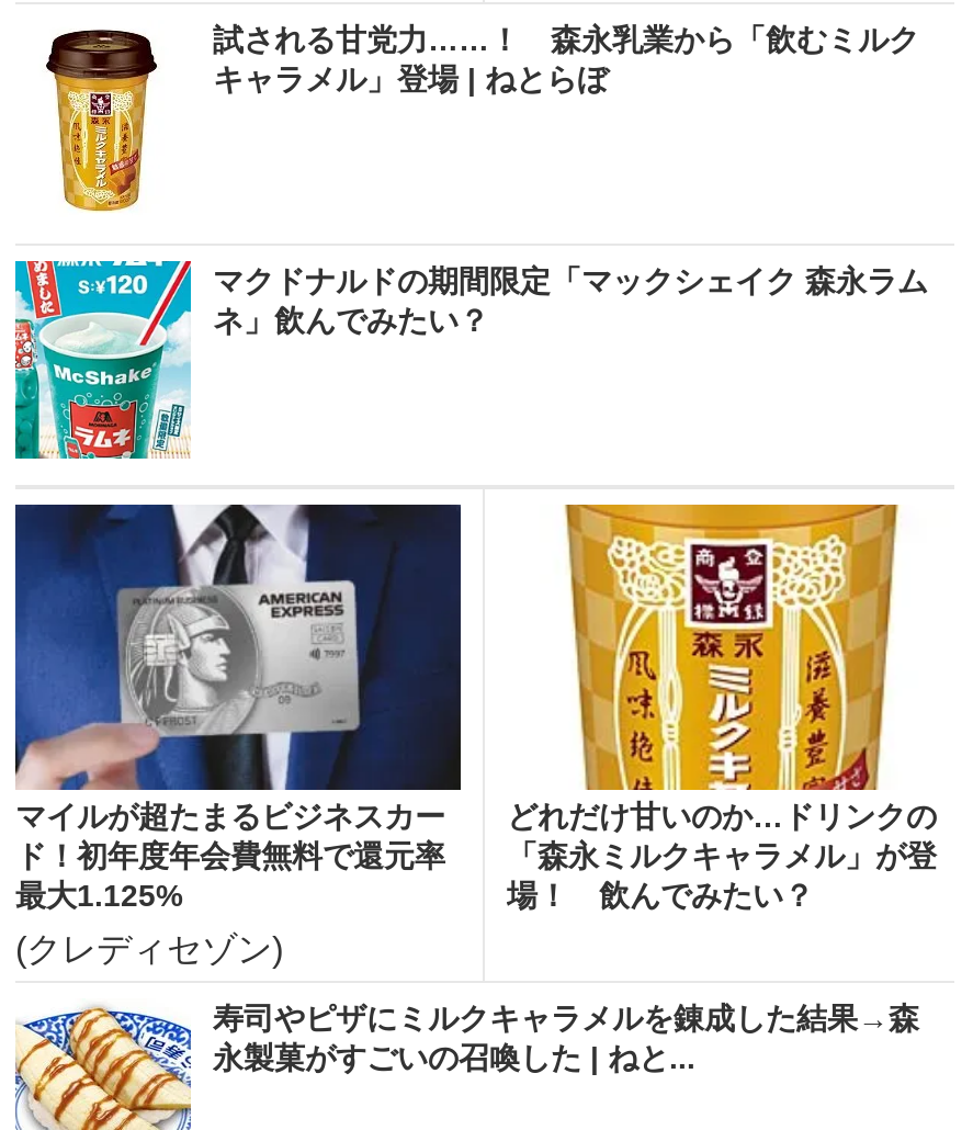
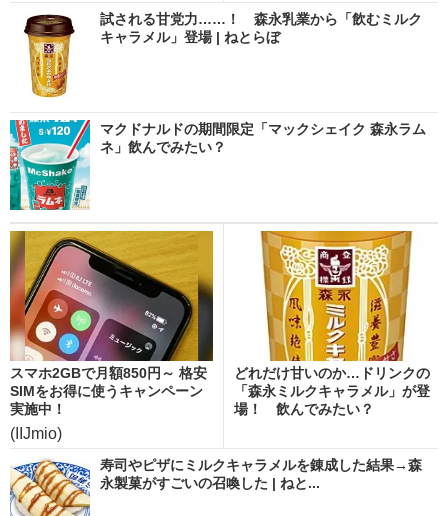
- [image]
- マイルが超たまるビジネスカー
- ド！初年度年会費無料で還元率
- 最大1.125%
+ [image]
+ スマホ2GBで月額850円～ 格安
+ SIMをお得に使うキャンペーン
+ 実施中！

- (クレディセゾン)
+ (IIJmio)
